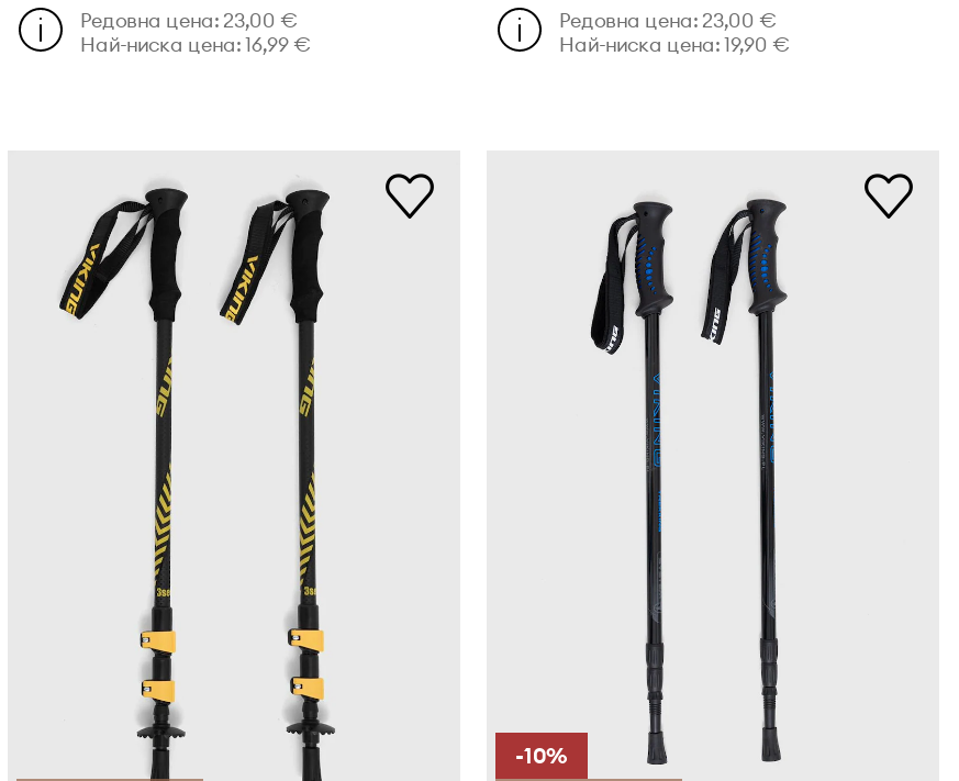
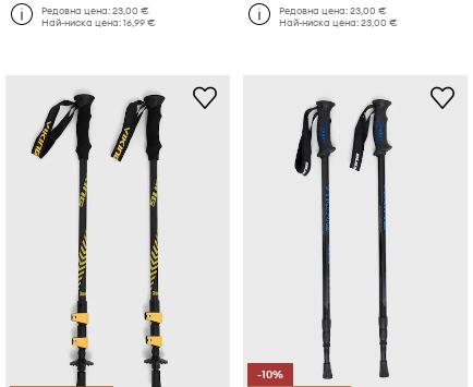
- Най-ниска цена: 19,90 €
+ Най-ниска цена: 23,00 €
